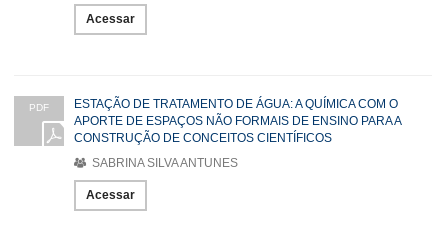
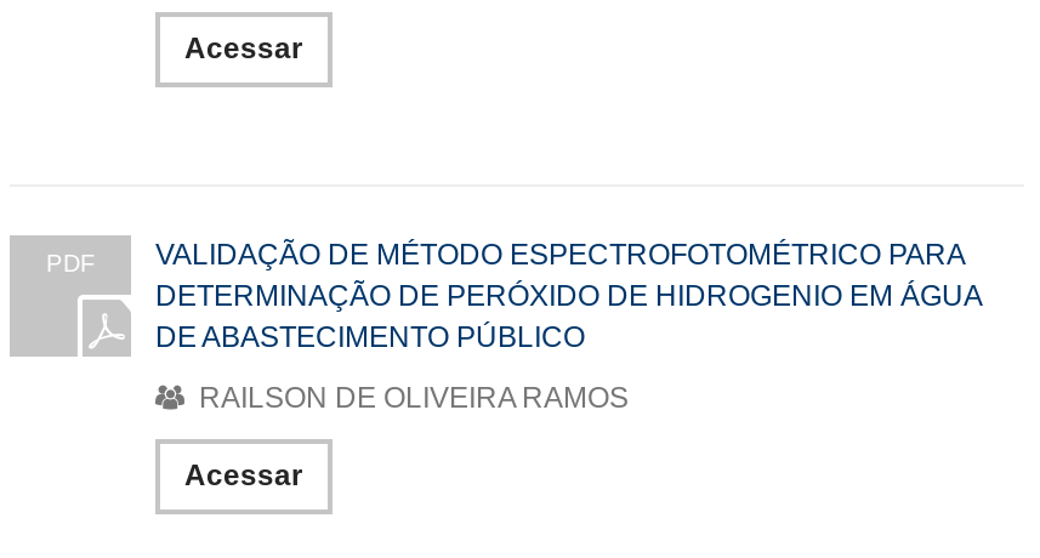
- ESTAÇÃO DE TRATAMENTO DE ÁGUA: A QUÍMICA COM O
- APORTE DE ESPAÇOS NÃO FORMAIS DE ENSINO PARA A
- CONSTRUÇÃO DE CONCEITOS CIENTÍFICOS
+ VALIDAÇÃO DE MÉTODO ESPECTROFOTOMÉTRICO PARA
+ DETERMINAÇÃO DE PERÓXIDO DE HIDROGENIO EM ÁGUA
+ DE ABASTECIMENTO PÚBLICO

- SABRINA SILVA ANTUNES
+ RAILSON DE OLIVEIRA RAMOS
